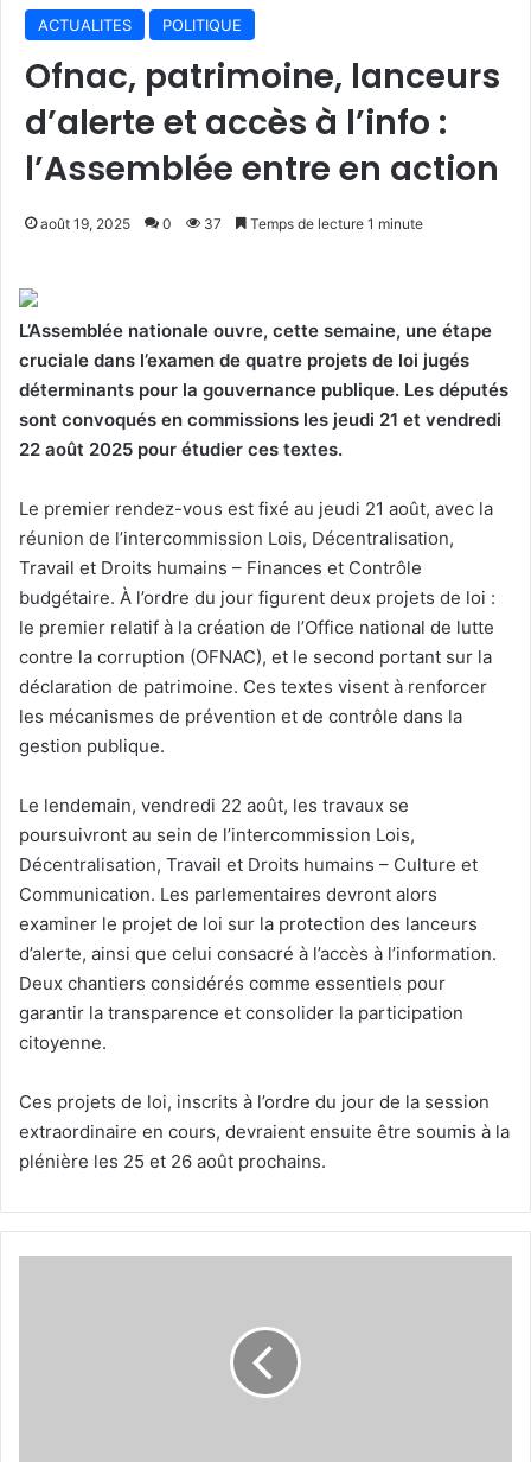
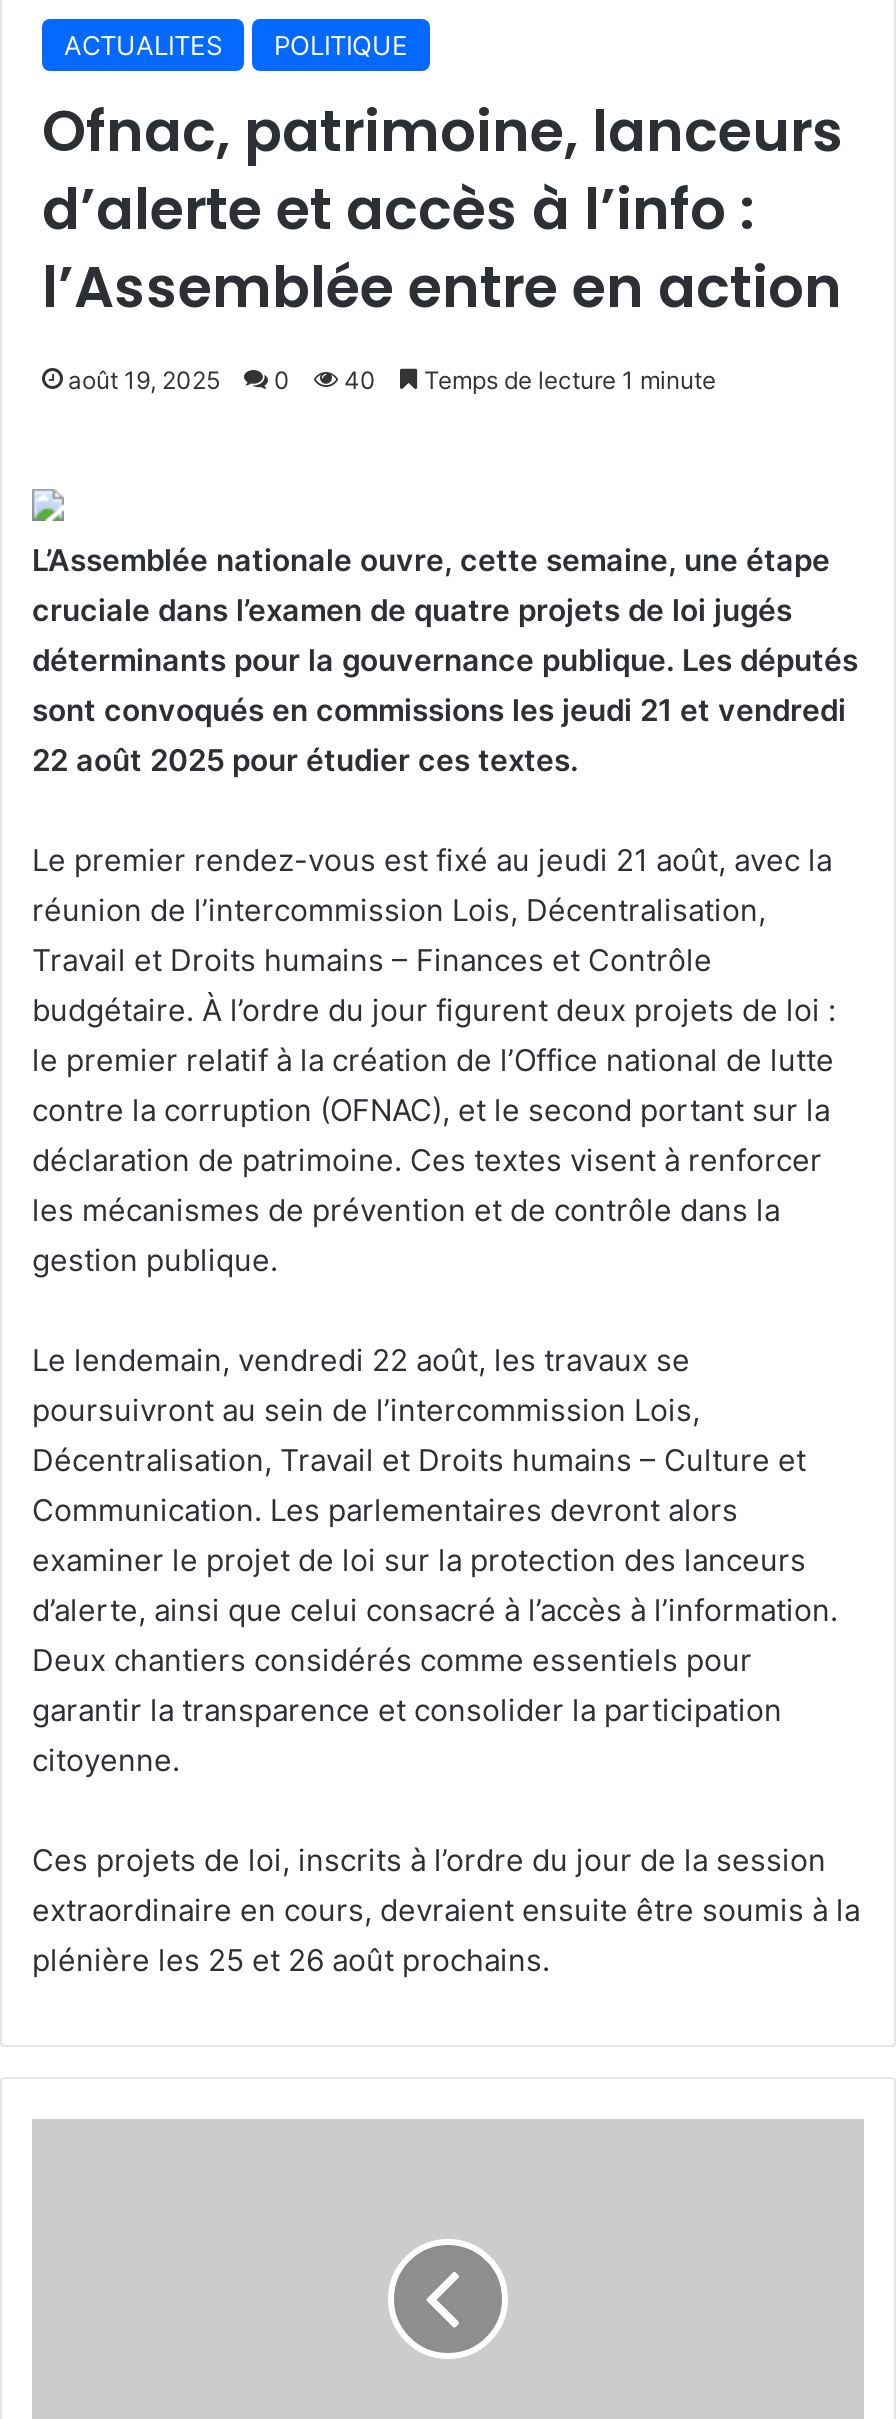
- août 19, 2025 0 37 Temps de lecture 1 minute
+ août 19, 2025 0 40 Temps de lecture 1 minute
